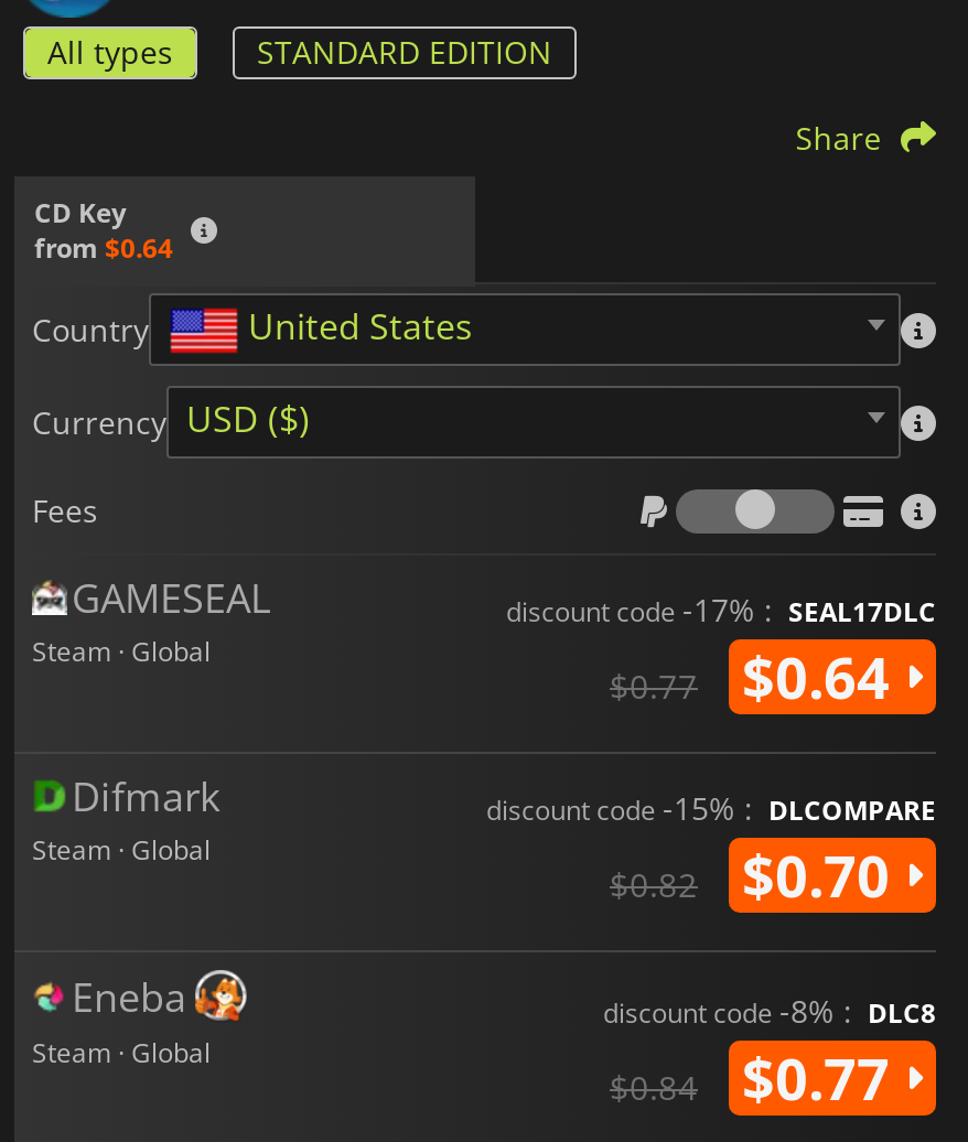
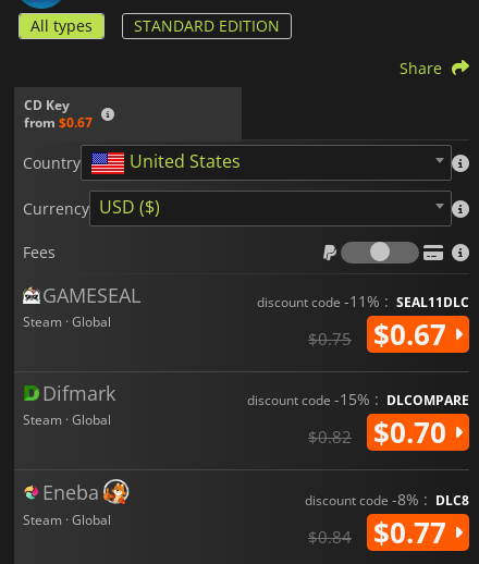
- from $0.64
+ from $0.67

- discount code -17% : SEAL17DLC
+ discount code -11% : SEAL11DLC

- $0.64
+ $0.67

- $0.77
+ $0.75
